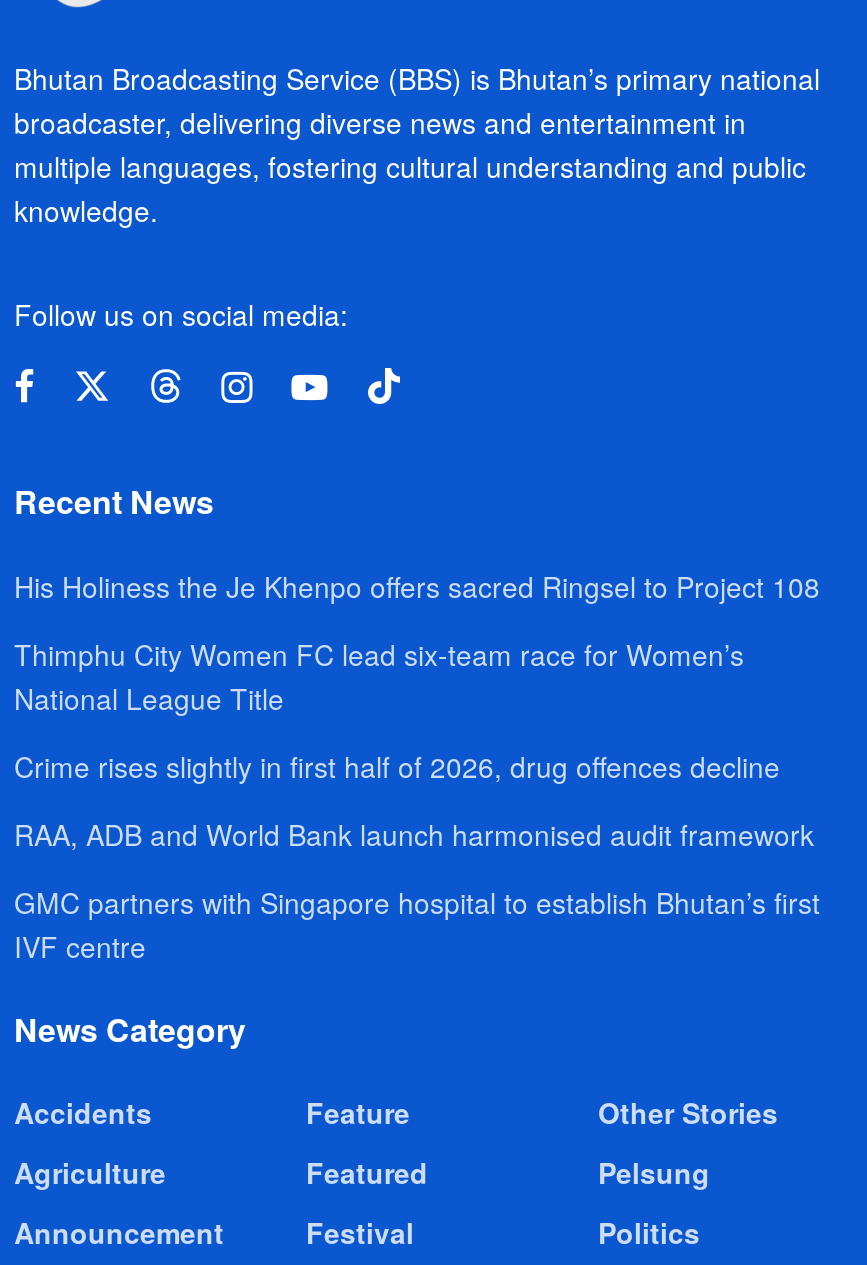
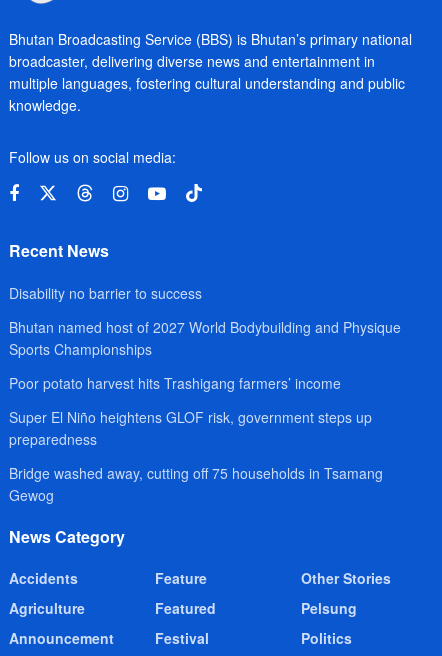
- His Holiness the Je Khenpo offers sacred Ringsel to Project 108
+ Disability no barrier to success

- Thimphu City Women FC lead six-team race for Women’s
- National League Title
+ Bhutan named host of 2027 World Bodybuilding and Physique
+ Sports Championships

- Crime rises slightly in first half of 2026, drug offences decline
+ Poor potato harvest hits Trashigang farmers’ income

- RAA, ADB and World Bank launch harmonised audit framework
+ Super El Niño heightens GLOF risk, government steps up
+ preparedness

- GMC partners with Singapore hospital to establish Bhutan’s first
- IVF centre
+ Bridge washed away, cutting off 75 households in Tsamang
+ Gewog
